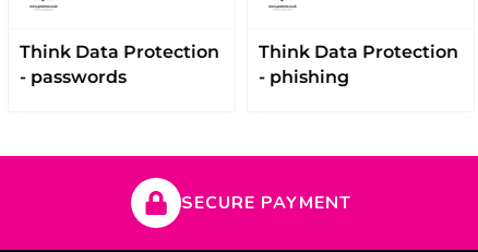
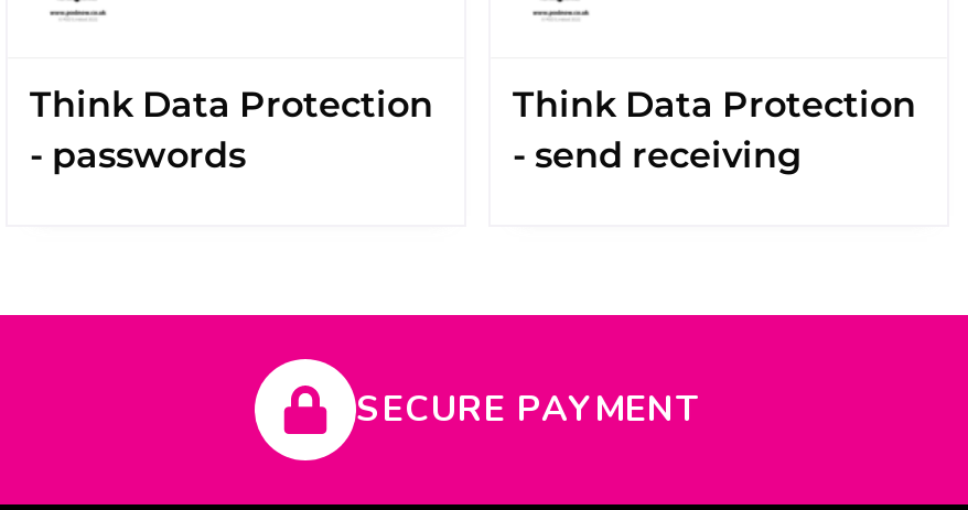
- - phishing
+ - send receiving
